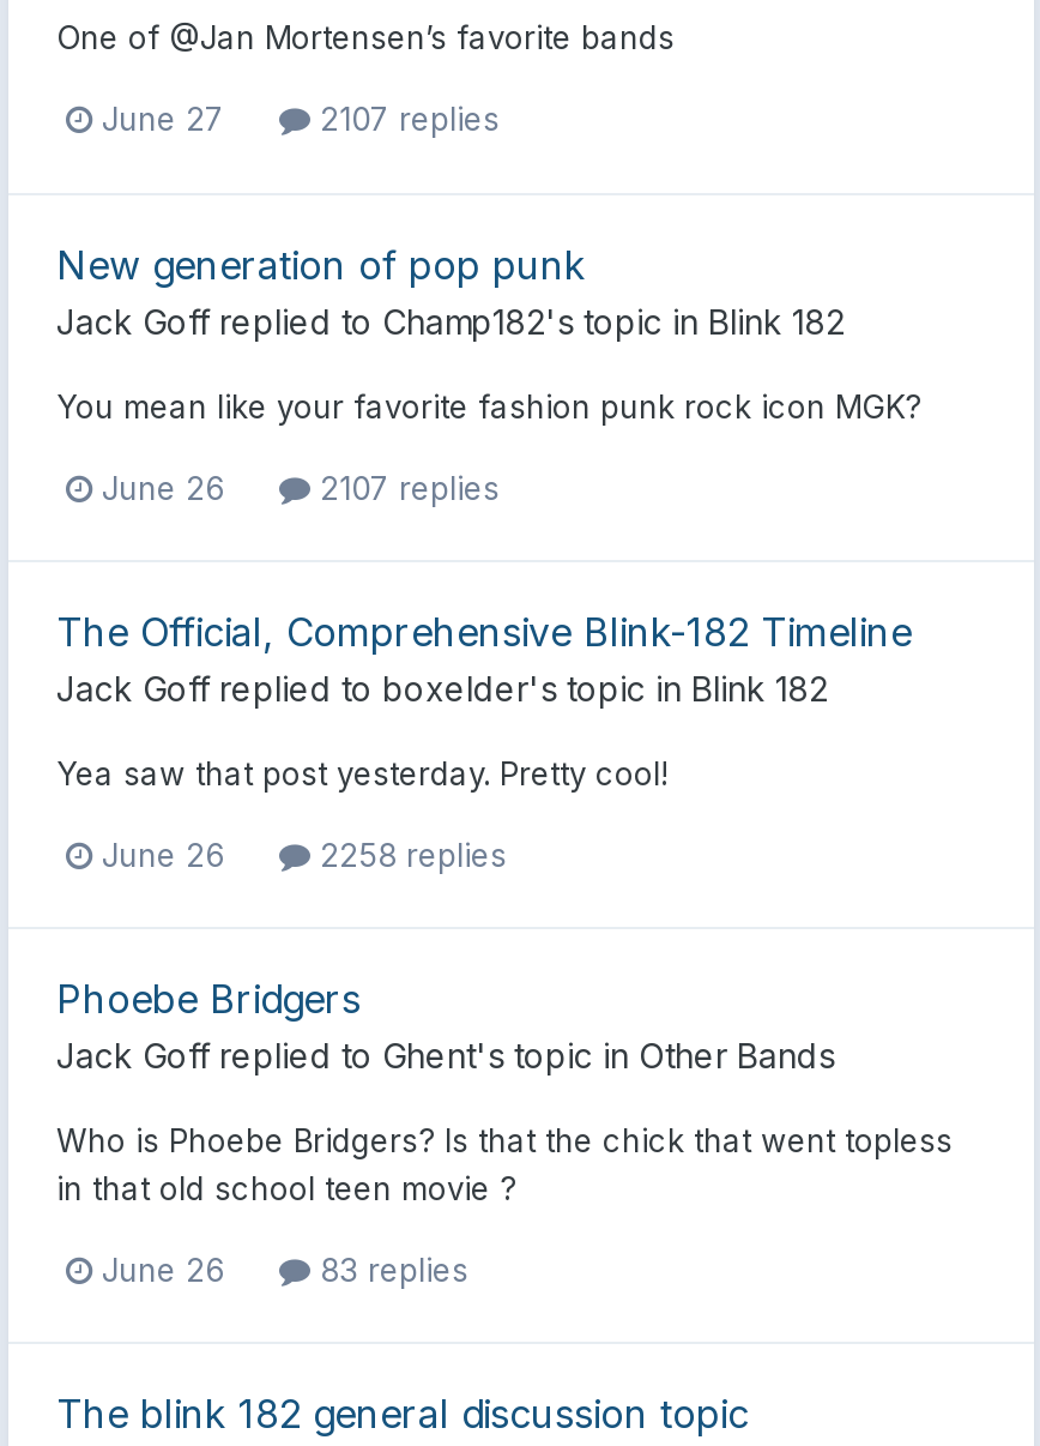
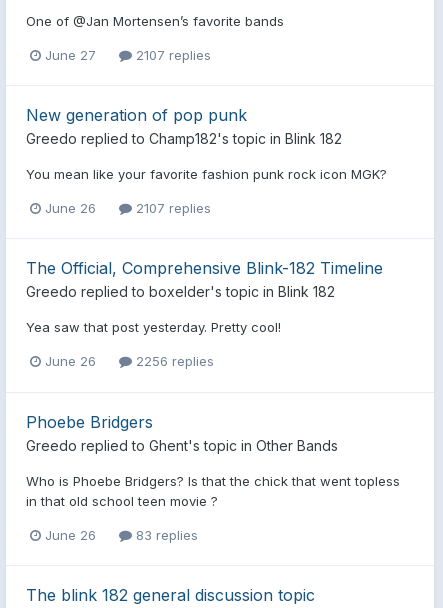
- Jack Goff replied to Champ182 's topic in Blink 182
+ Greedo replied to Champ182 's topic in Blink 182

- Jack Goff replied to boxelder 's topic in Blink 182
+ Greedo replied to boxelder 's topic in Blink 182

- 2258 replies
+ 2256 replies

- Jack Goff replied to Ghent 's topic in Other Bands
+ Greedo replied to Ghent 's topic in Other Bands
